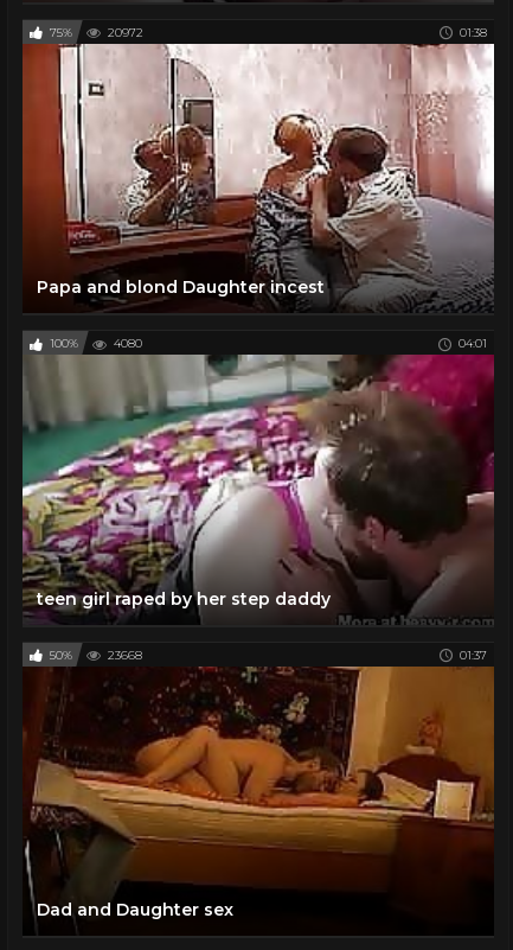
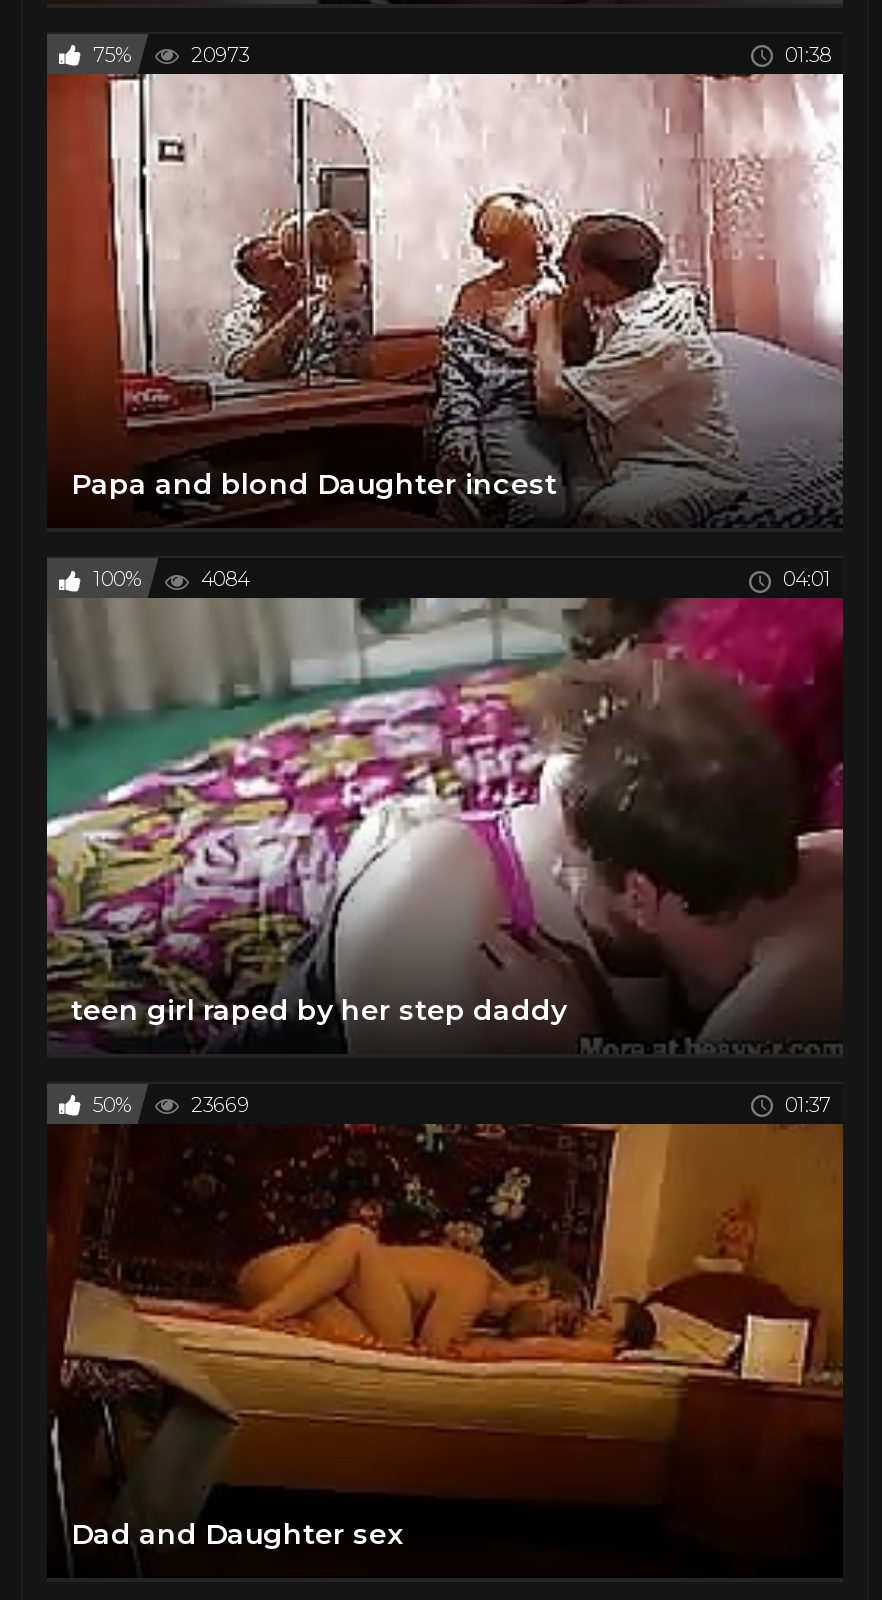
- 20972
+ 20973

- 4080
+ 4084

- 23668
+ 23669
